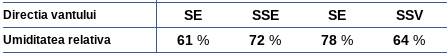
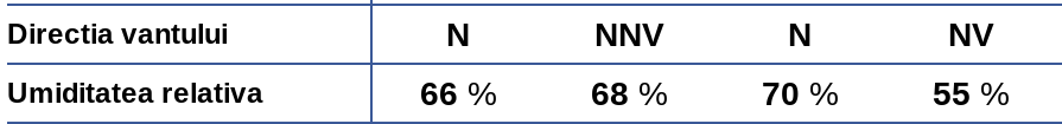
- SE
- SSE
- SE
- SSV
+ N
+ NNV
+ N
+ NV

- 61%
+ 66%

- 72%
+ 68%

- 78%
+ 70%

- 64%
+ 55%
